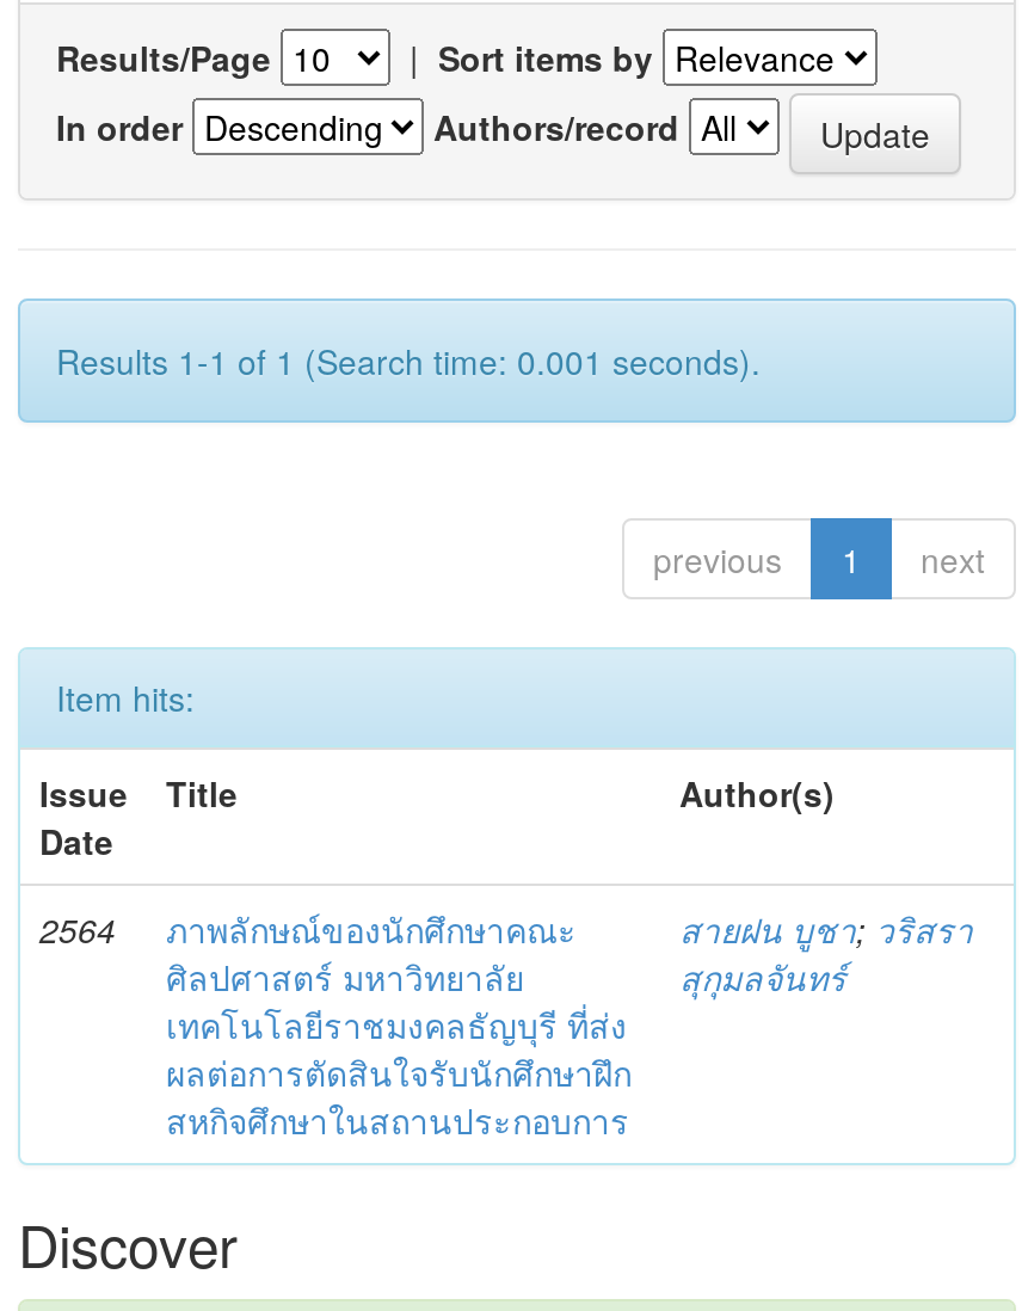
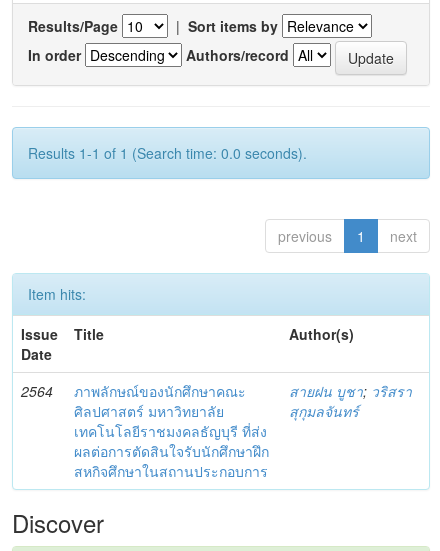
- Results 1-1 of 1 (Search time: 0.001 seconds).
+ Results 1-1 of 1 (Search time: 0.0 seconds).
